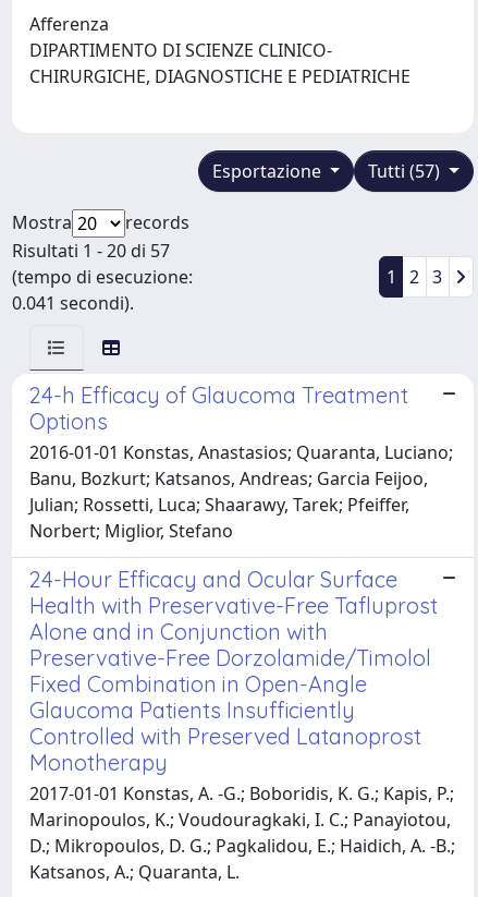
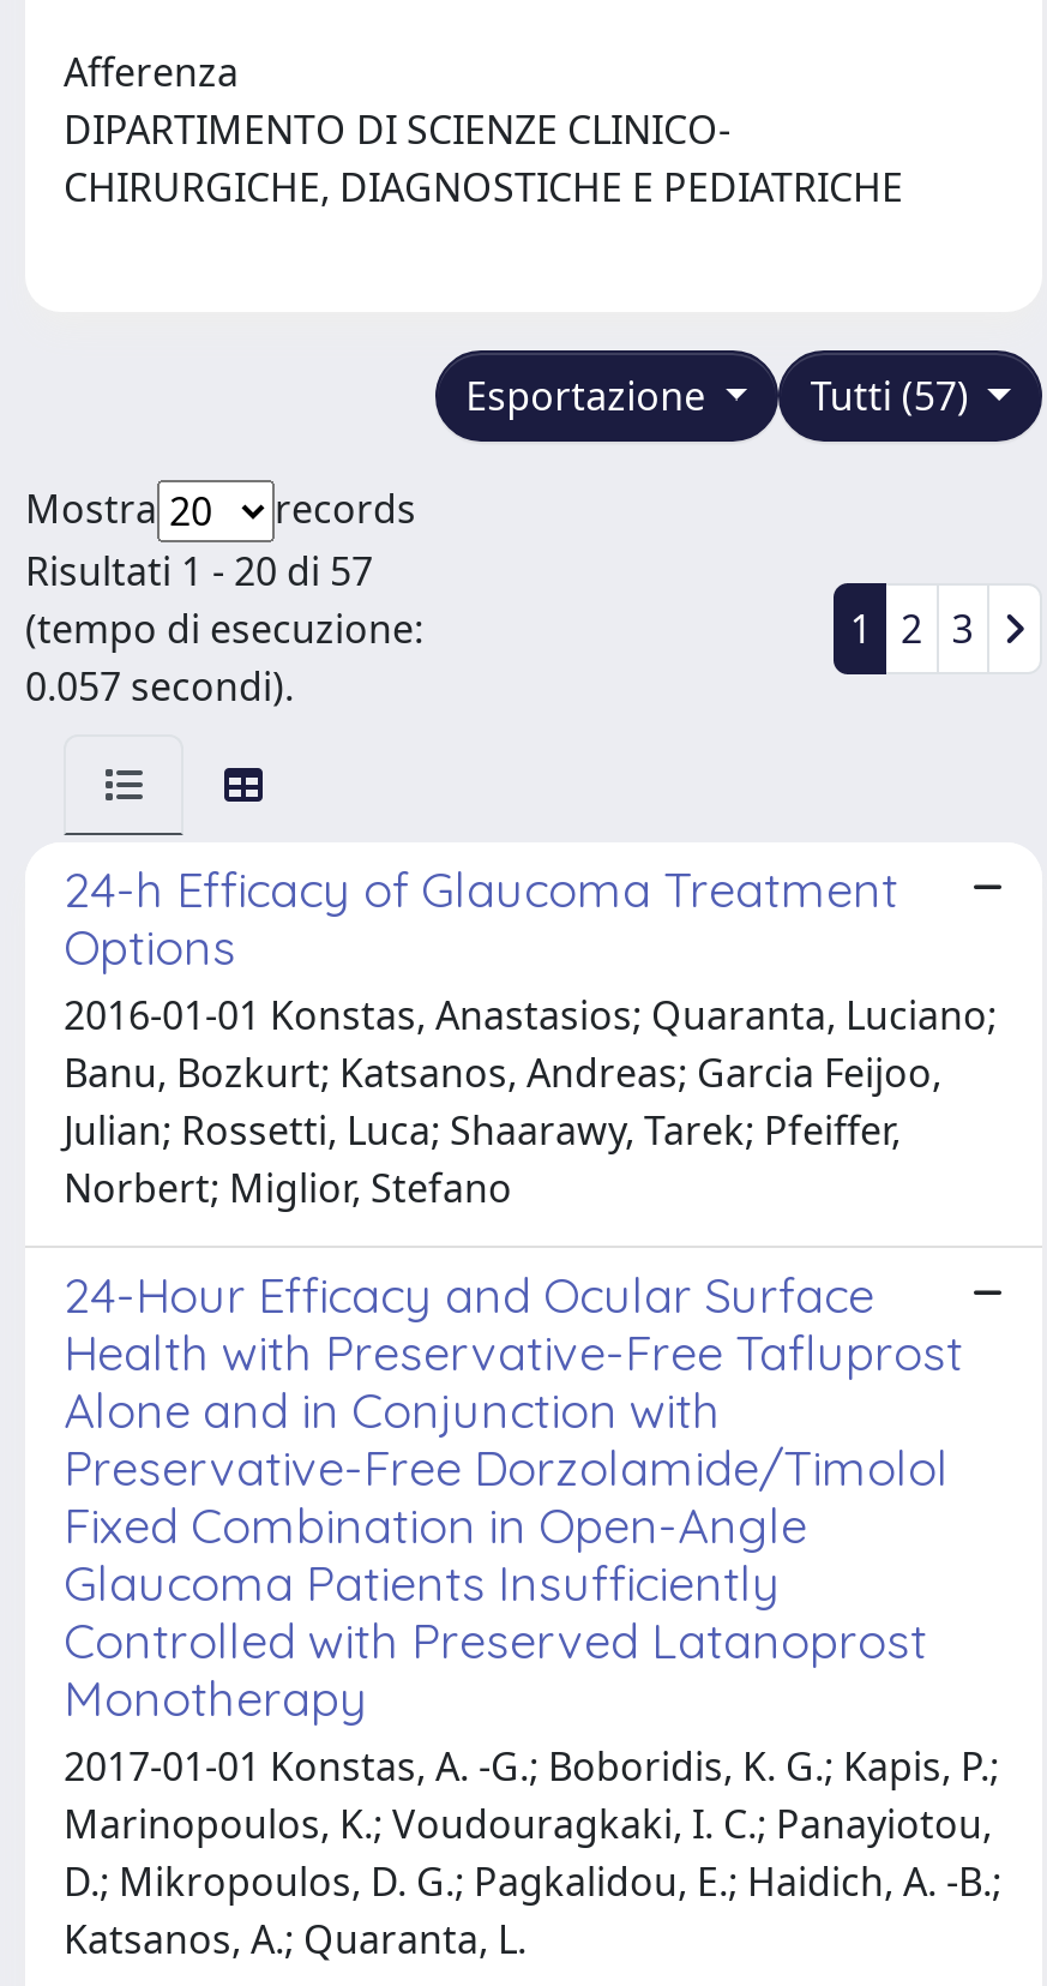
- 0.041 secondi).
+ 0.057 secondi).
